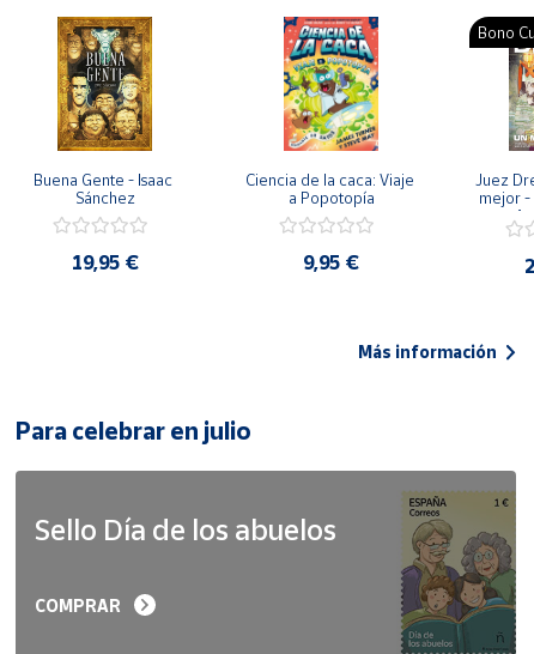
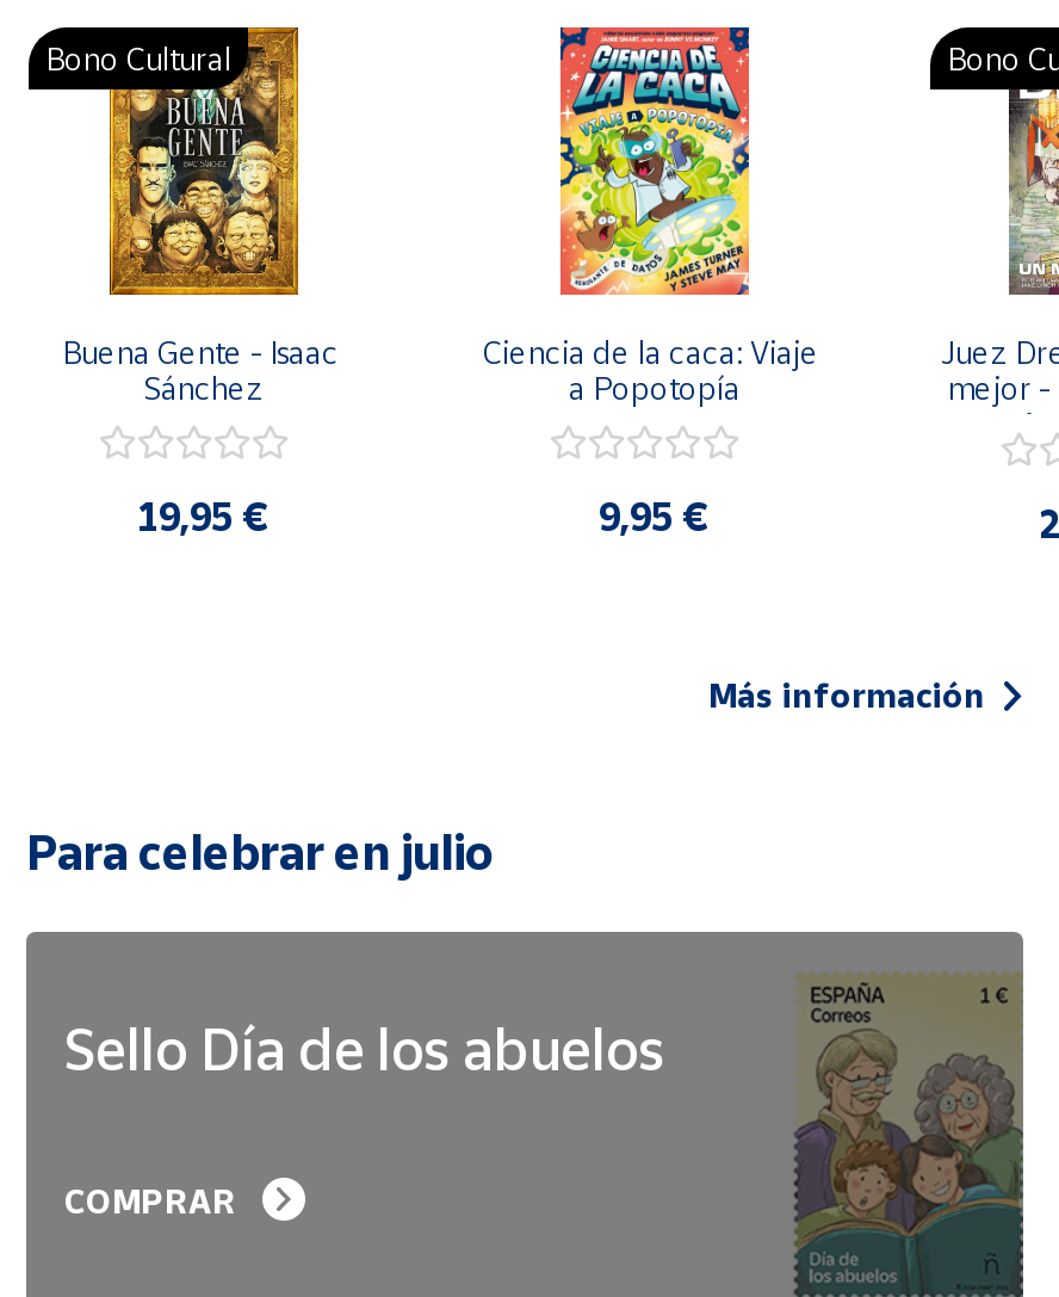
+ Bono Cultural
